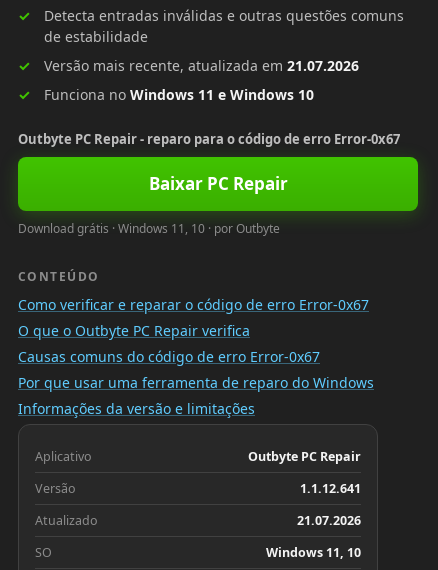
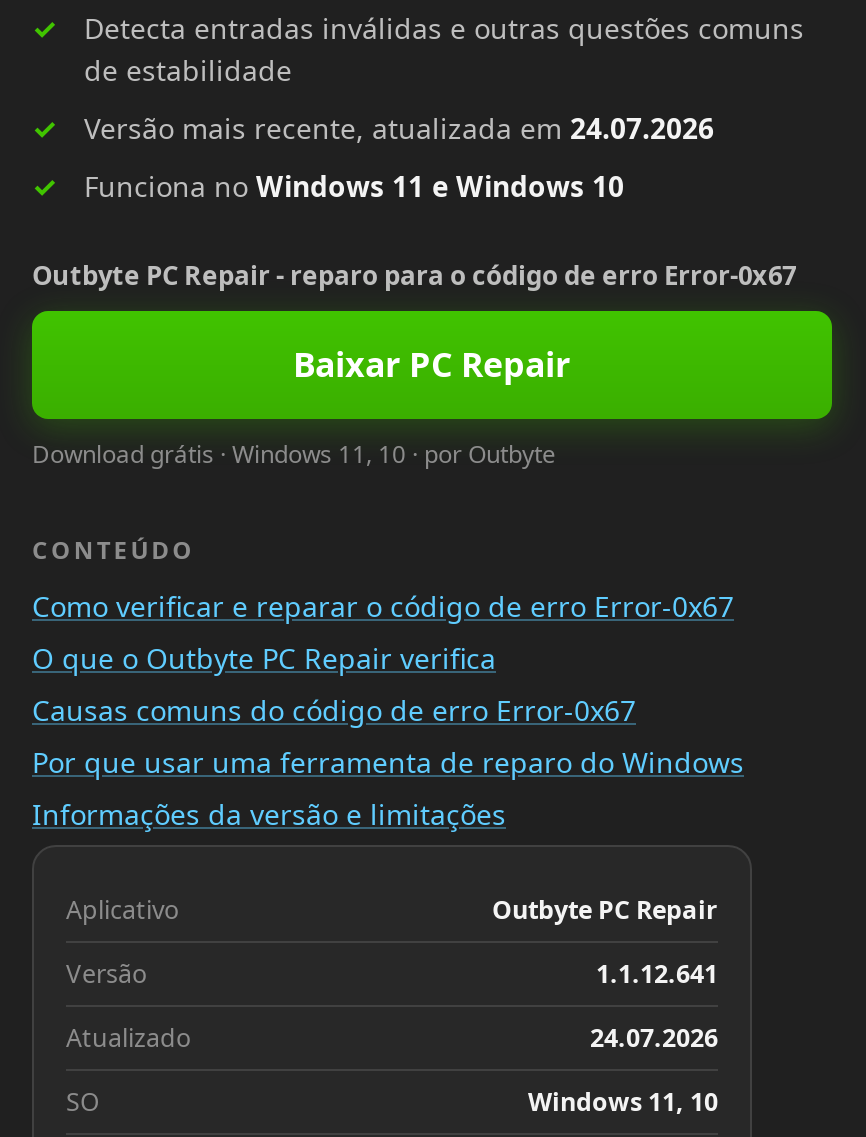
- Versão mais recente, atualizada em 21.07.2026
+ Versão mais recente, atualizada em 24.07.2026

- 21.07.2026
+ 24.07.2026
